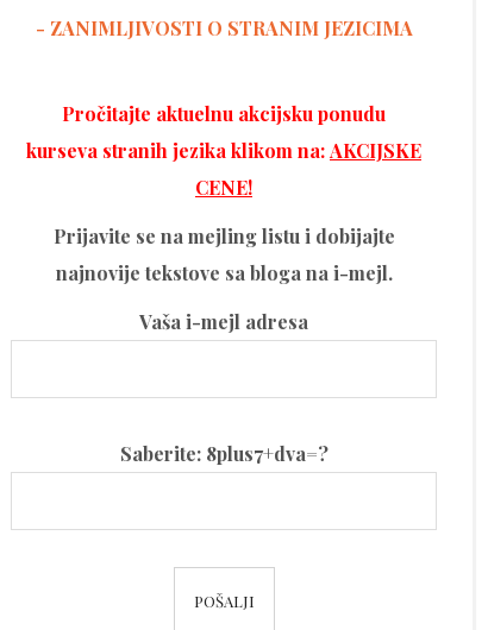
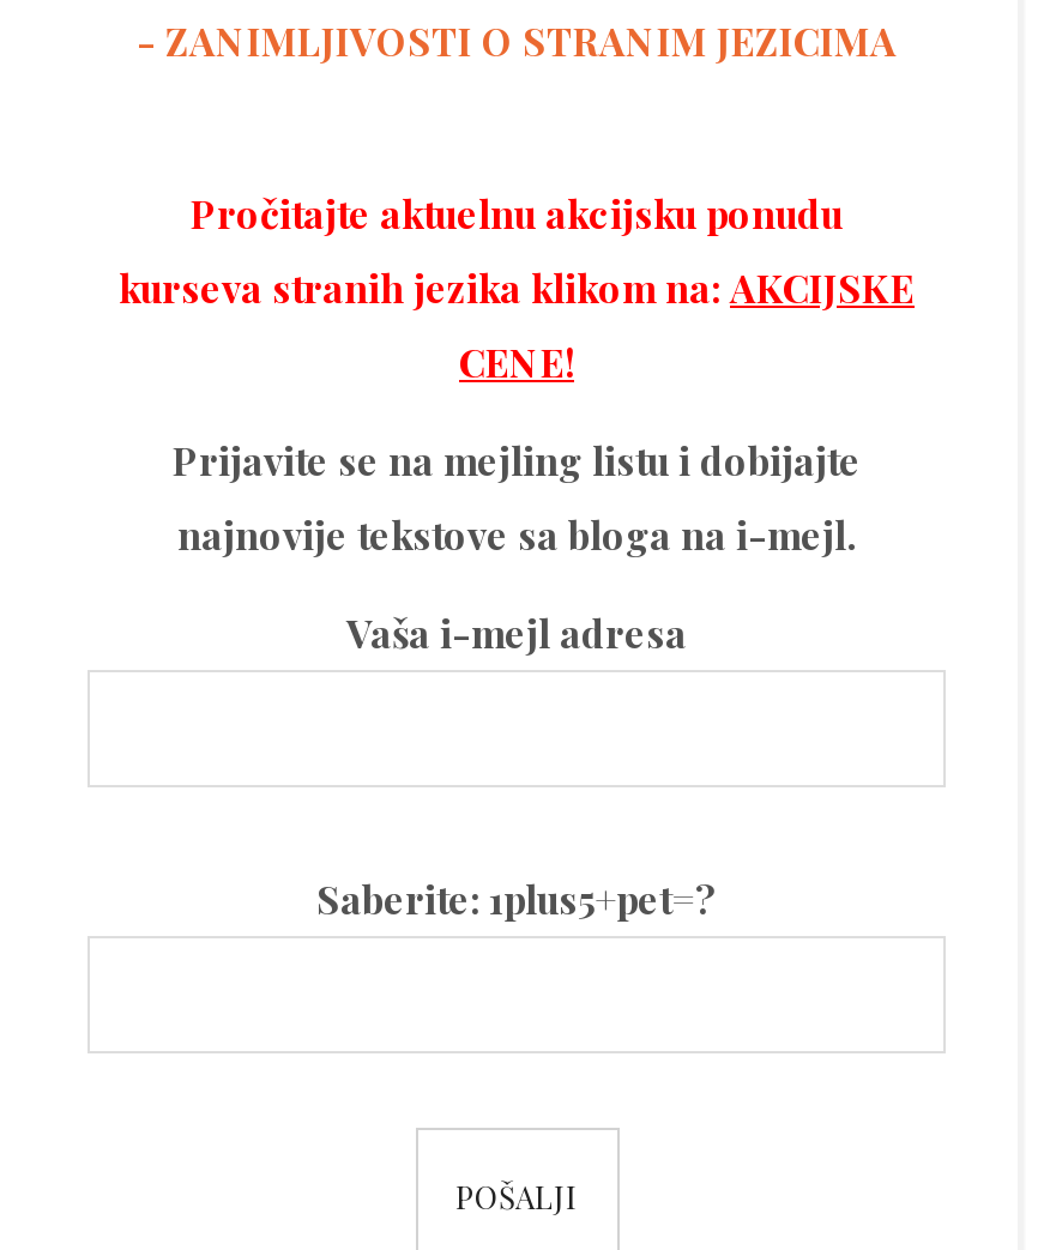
- Saberite: 8plus7+dva=?
+ Saberite: 1plus5+pet=?
